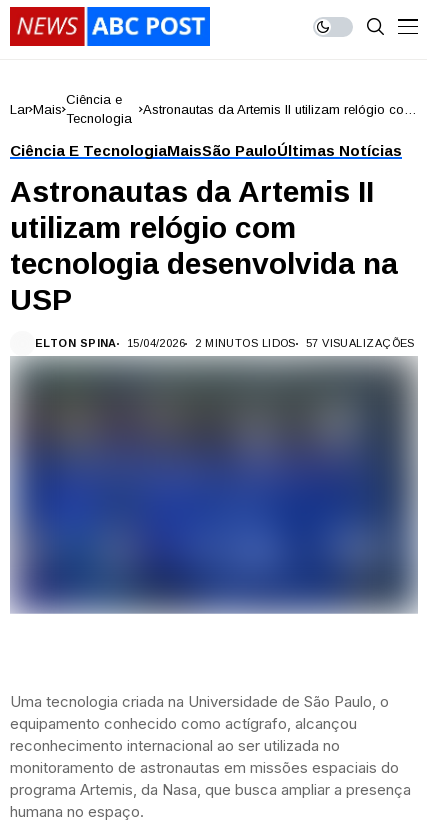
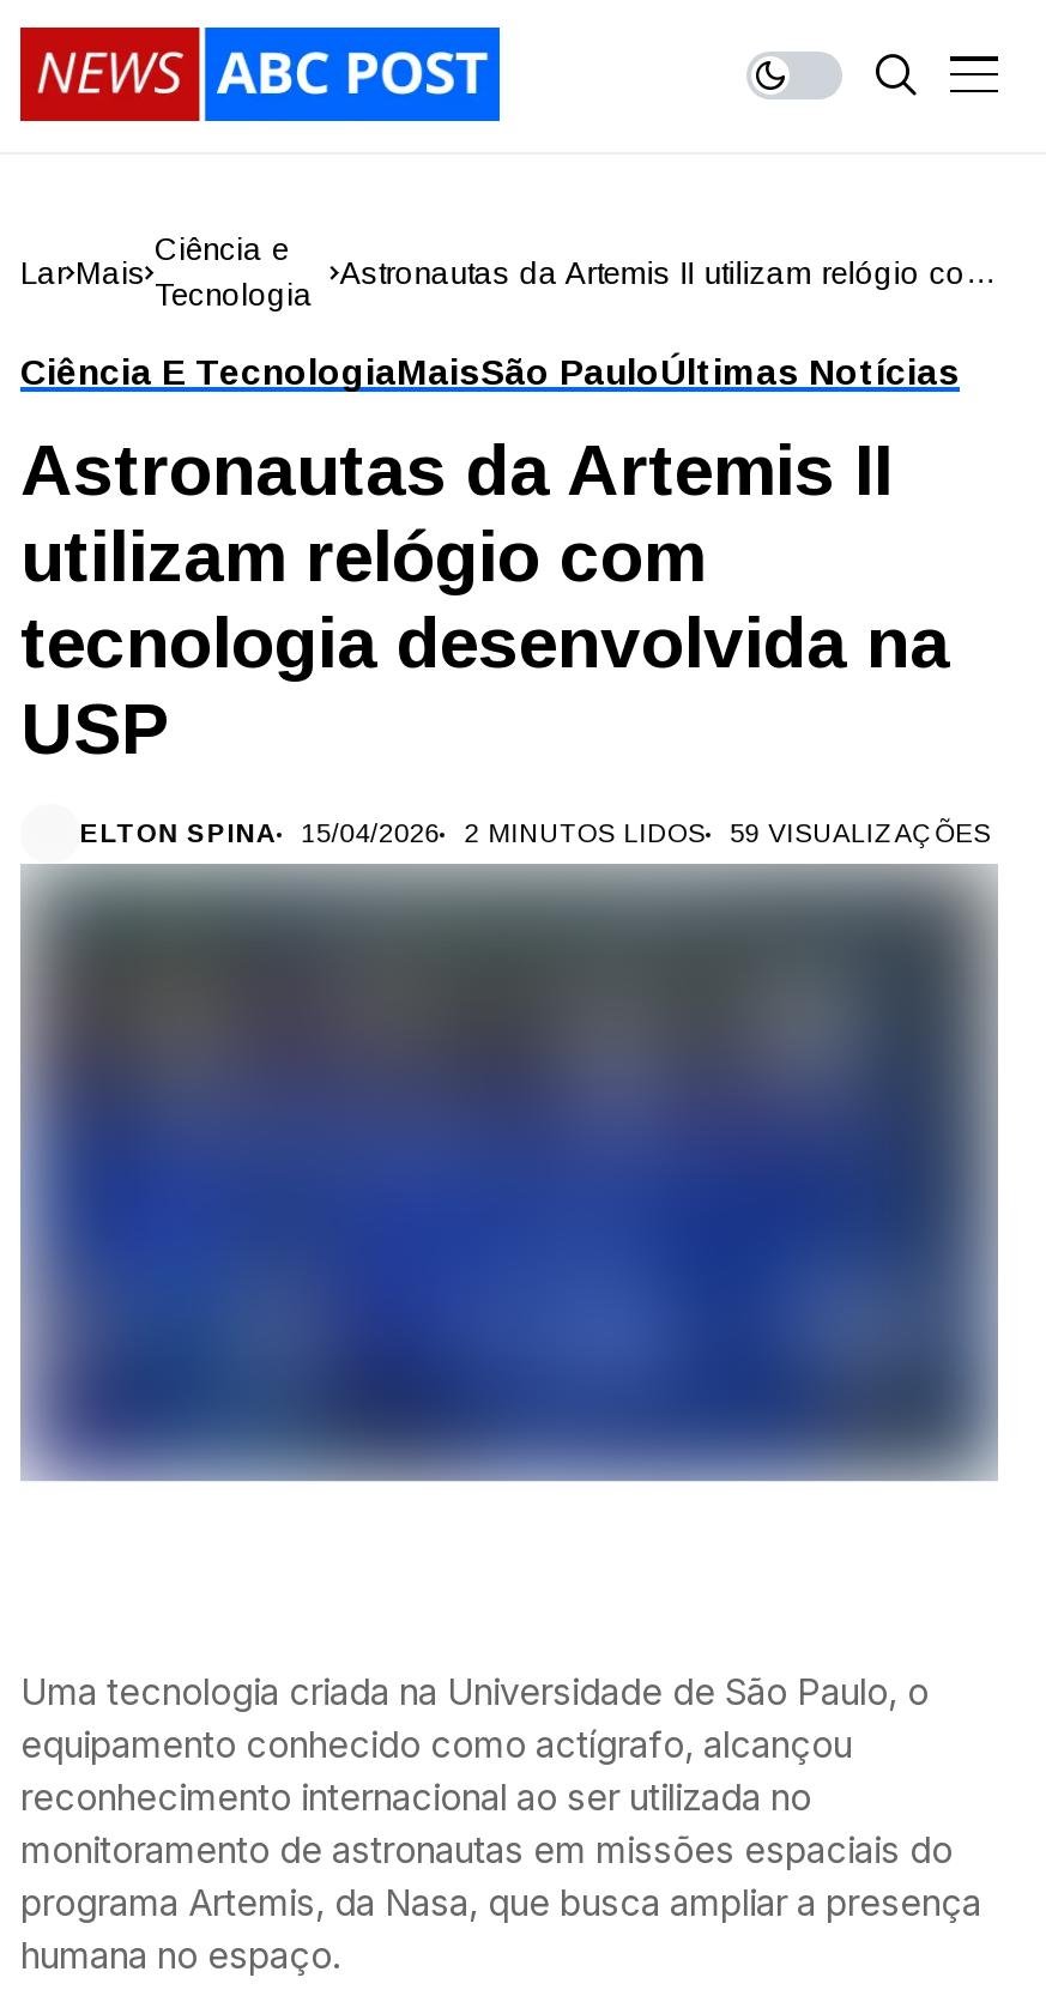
- 57 VISUALIZAÇÕES
+ 59 VISUALIZAÇÕES
